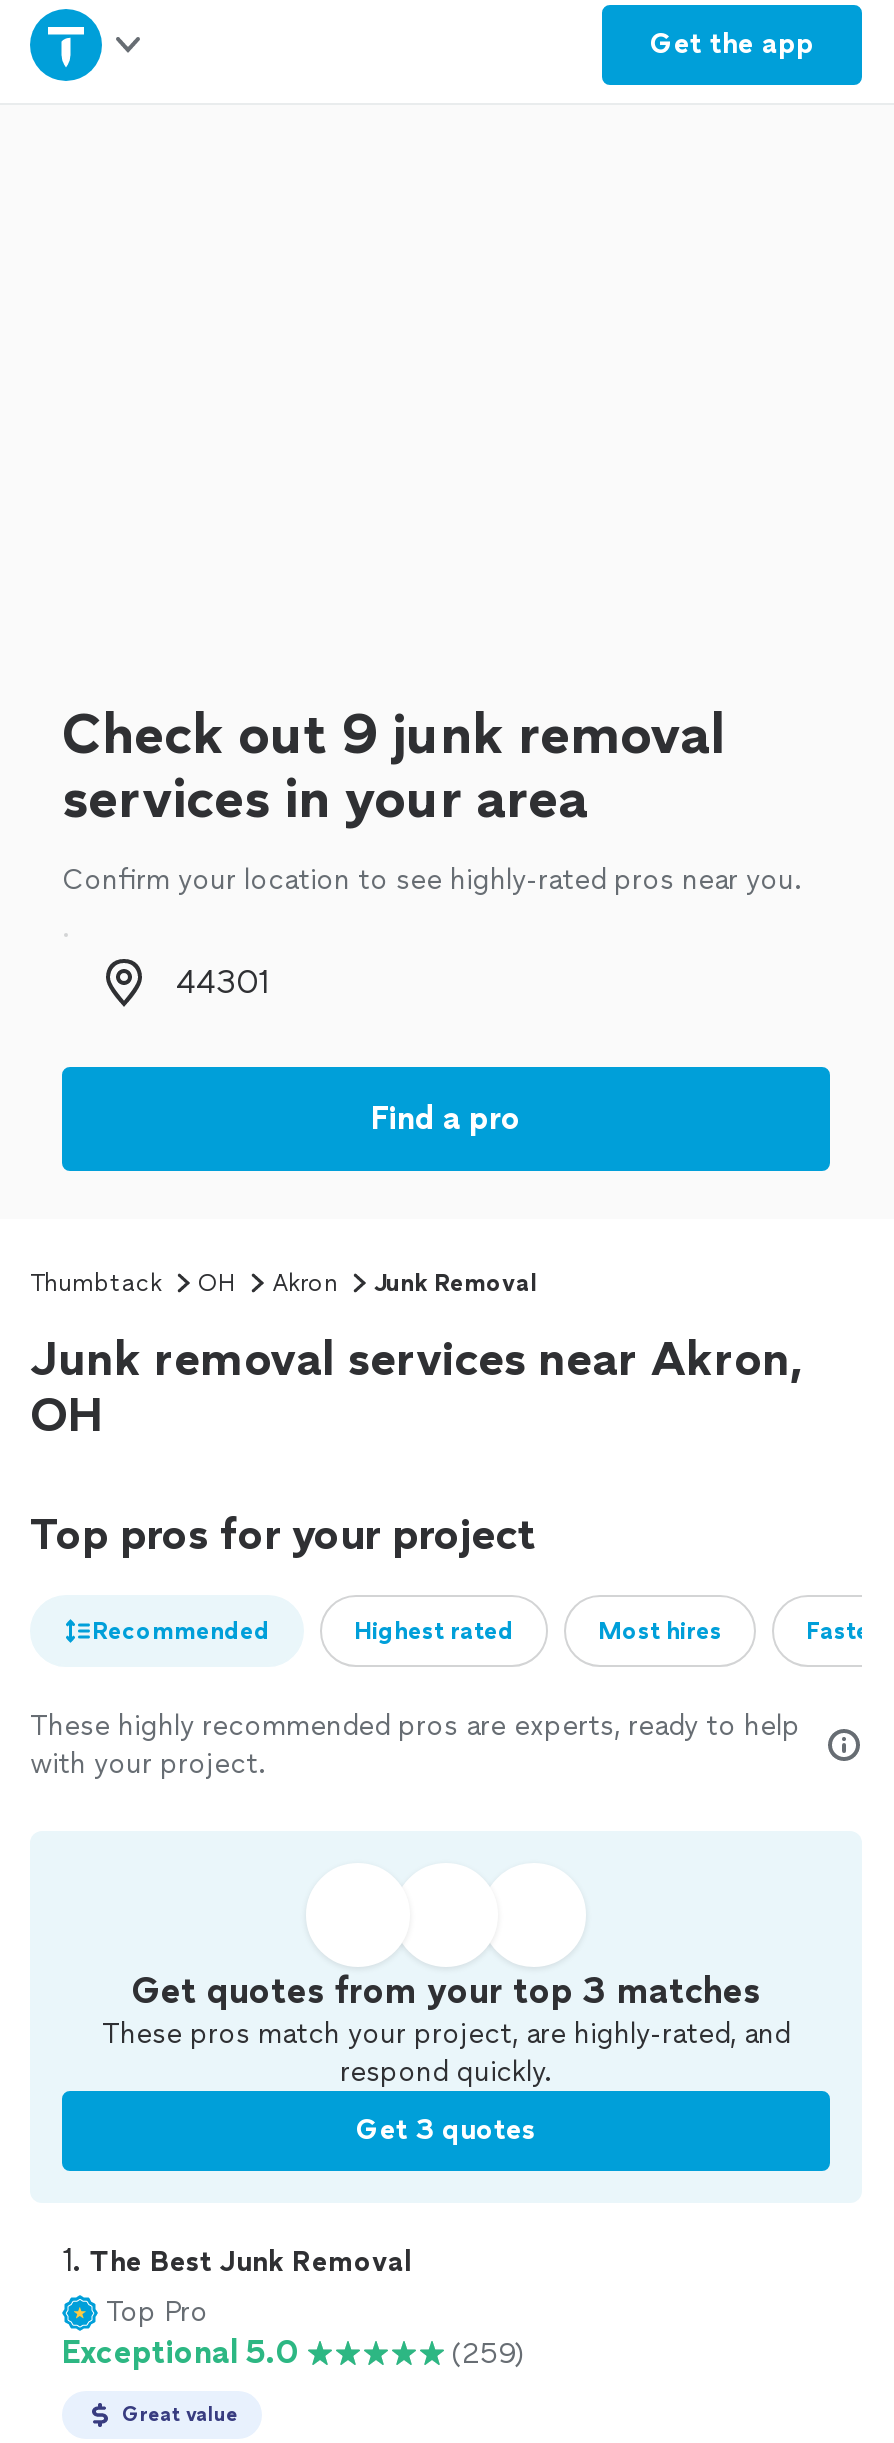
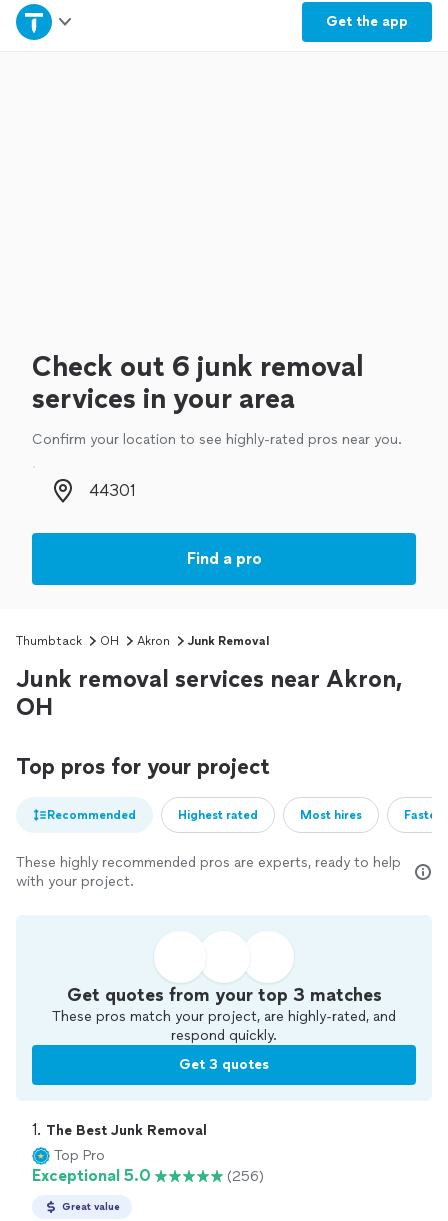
- Check out 9 junk removal
+ Check out 6 junk removal

- (259)
+ (256)
